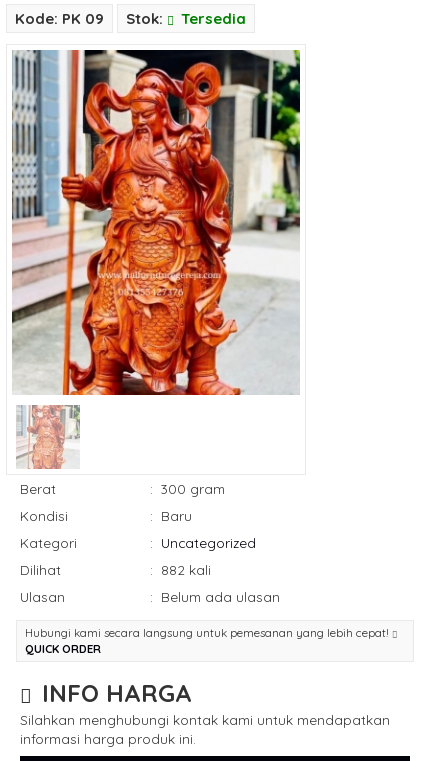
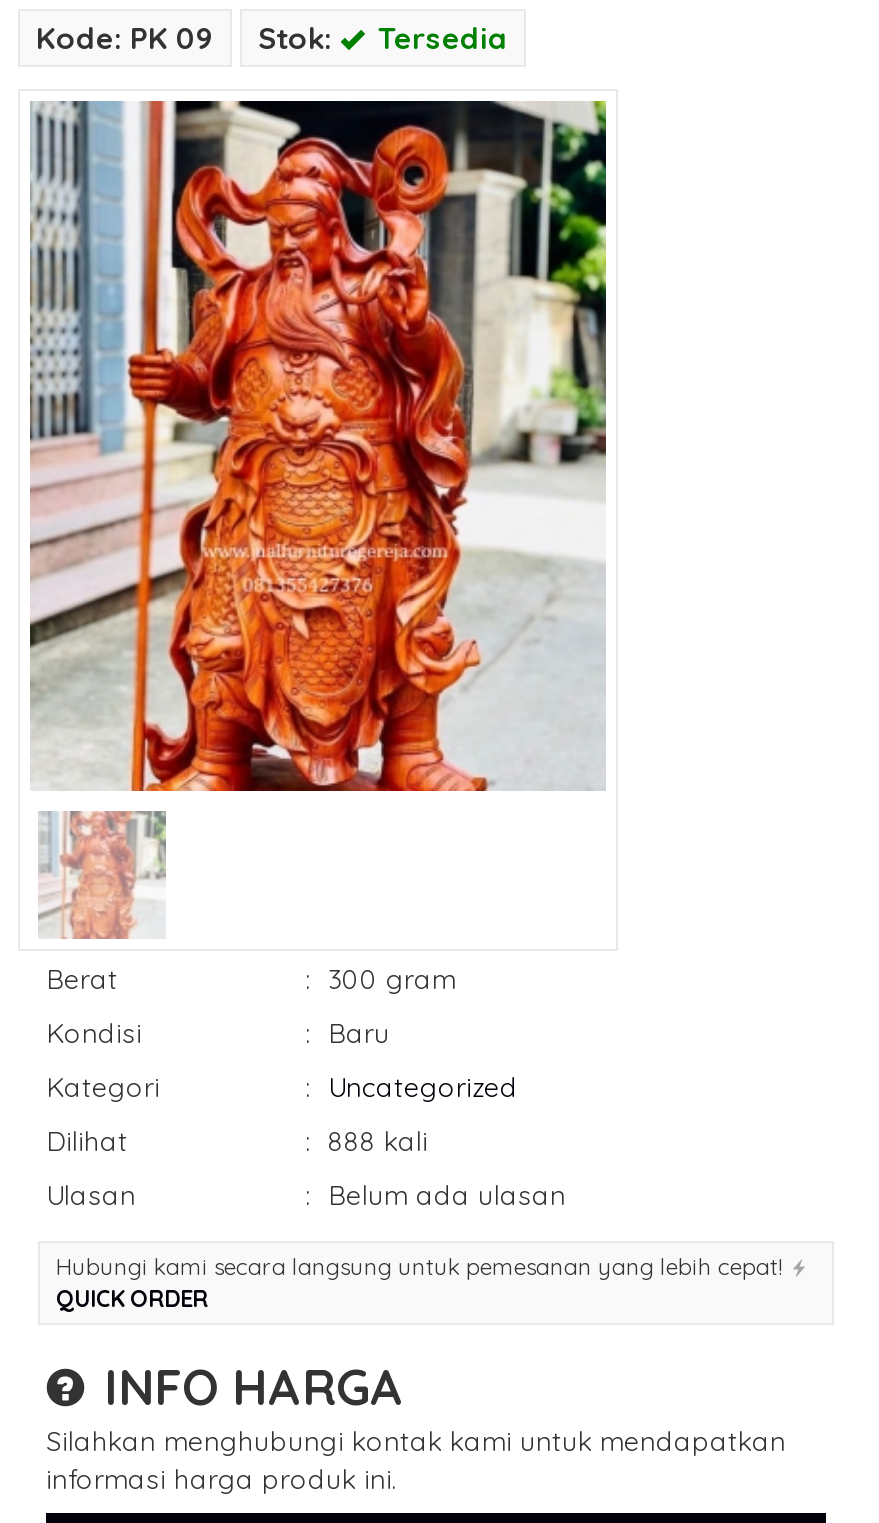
- : 882 kali
+ : 888 kali
